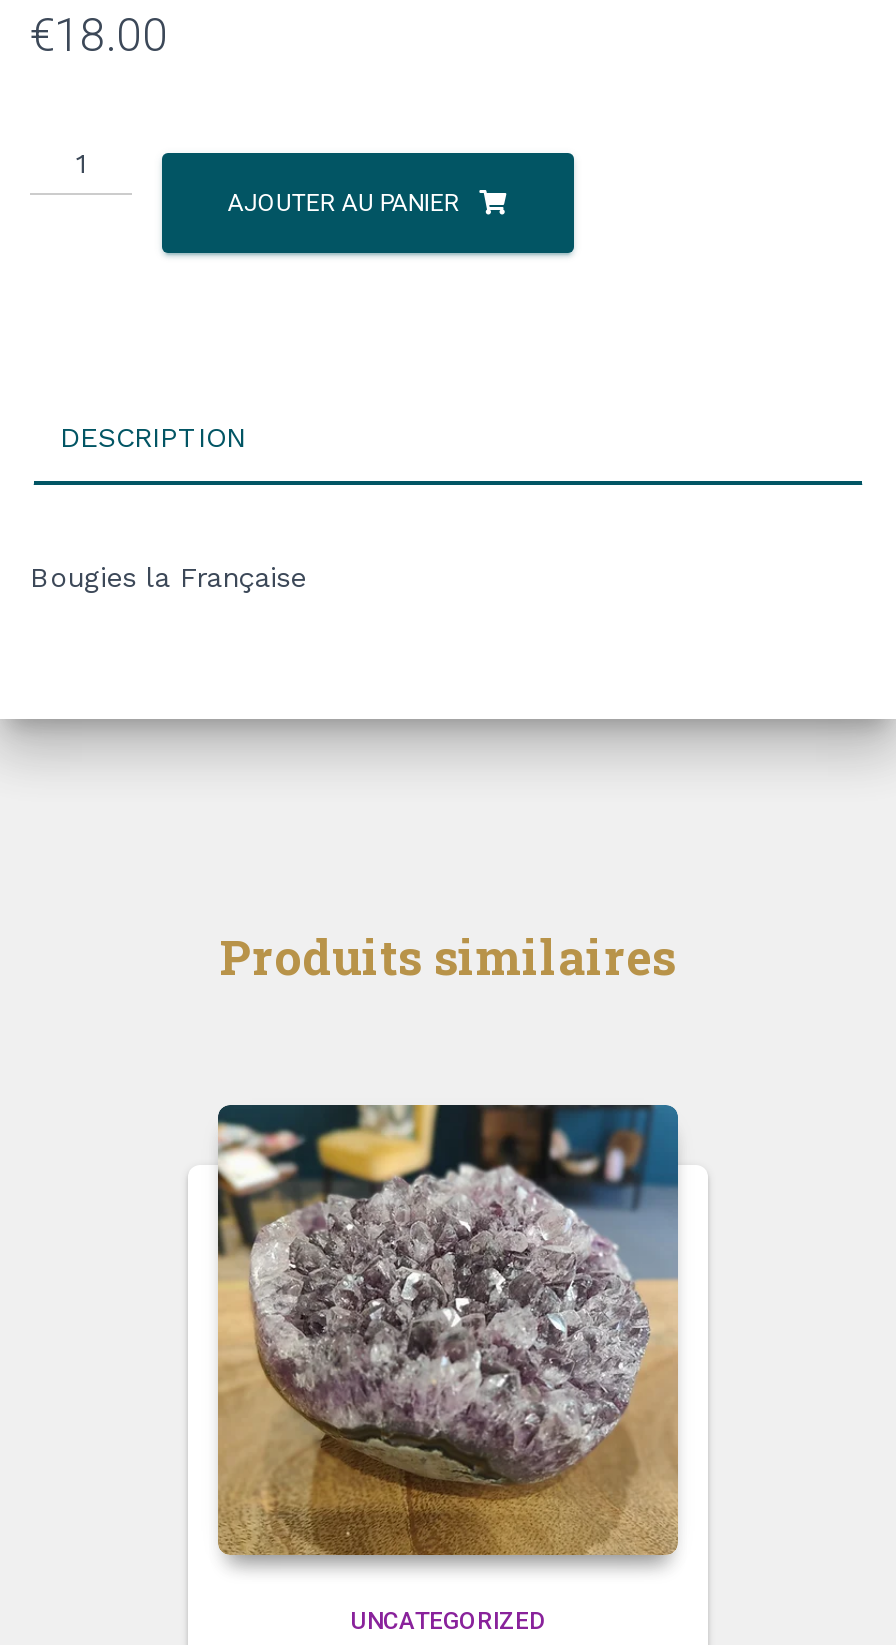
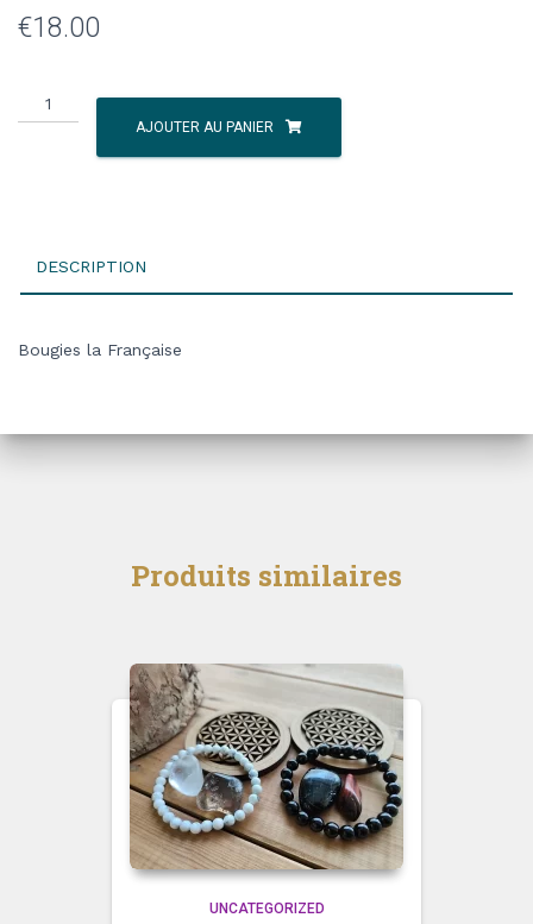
- [image]
+ [image]
